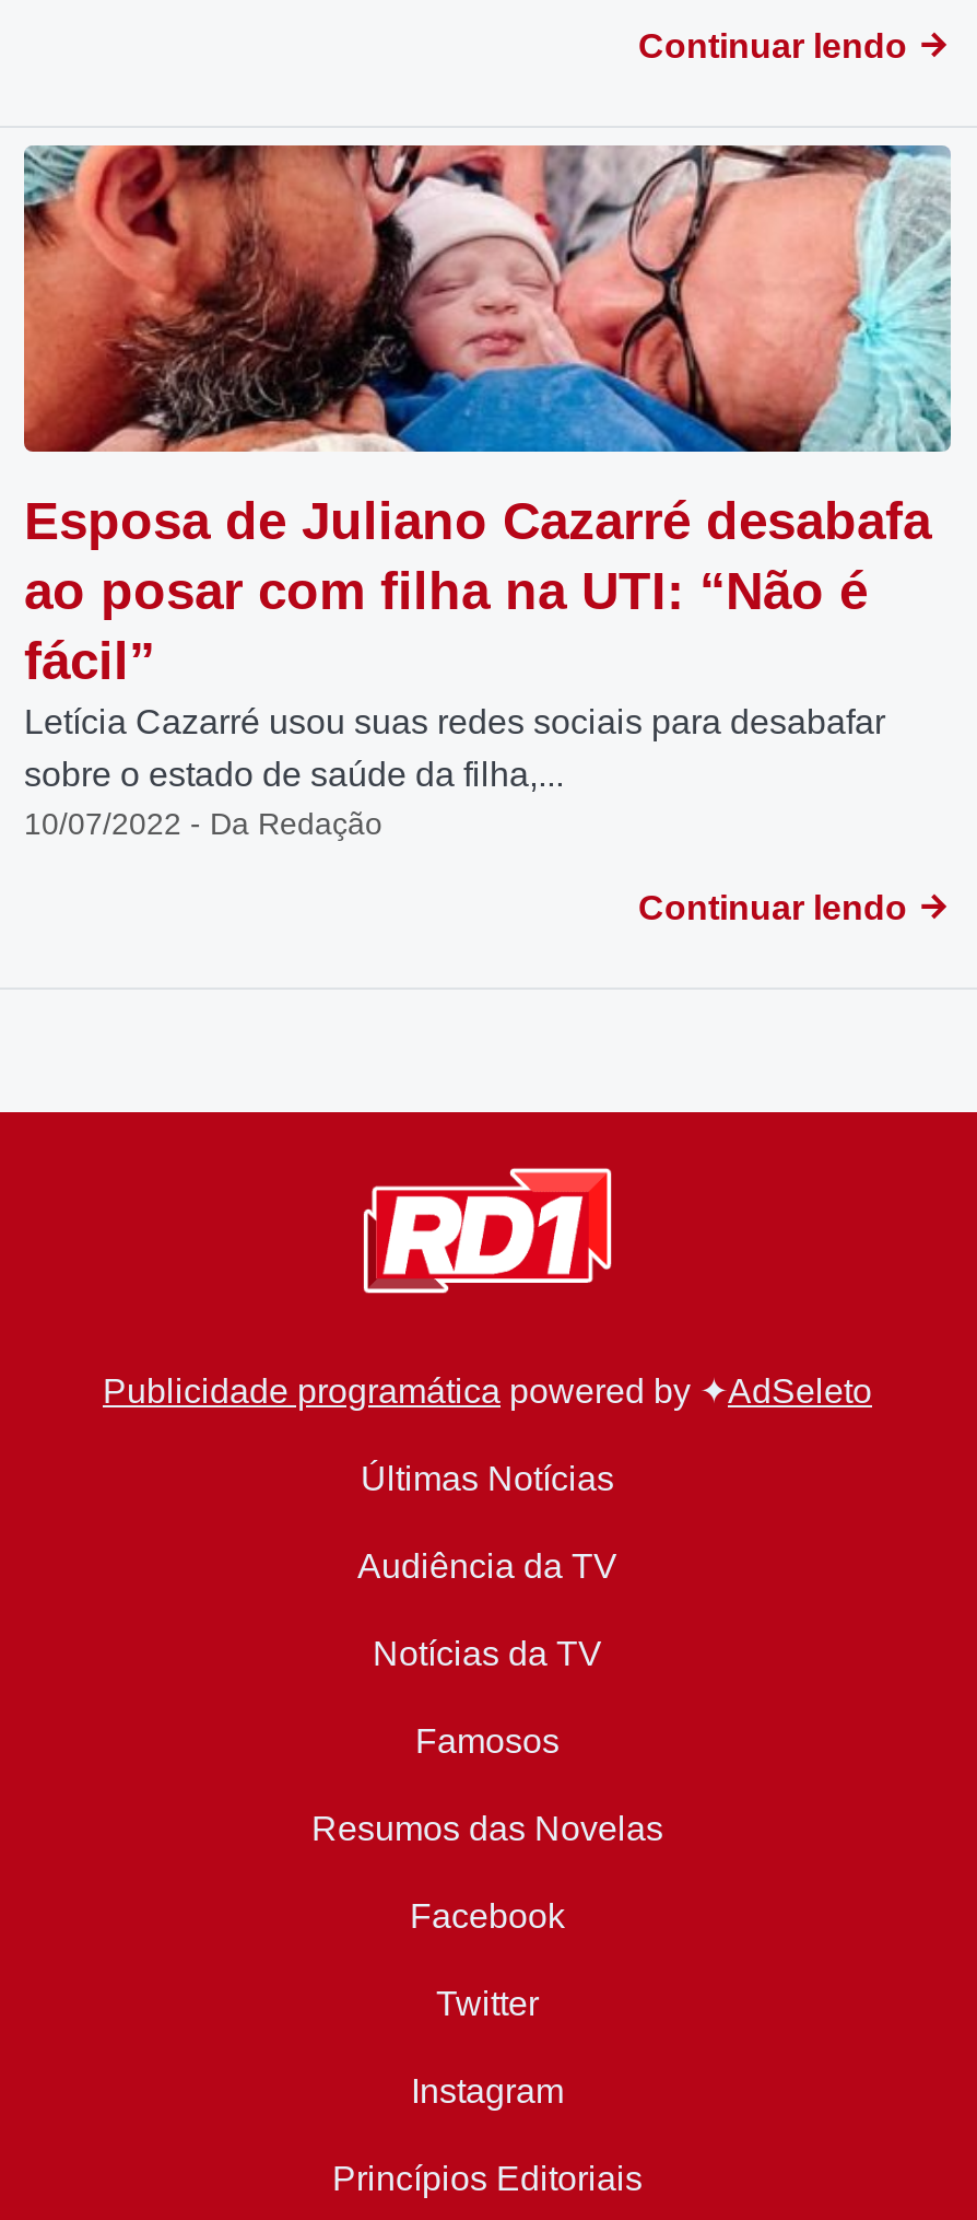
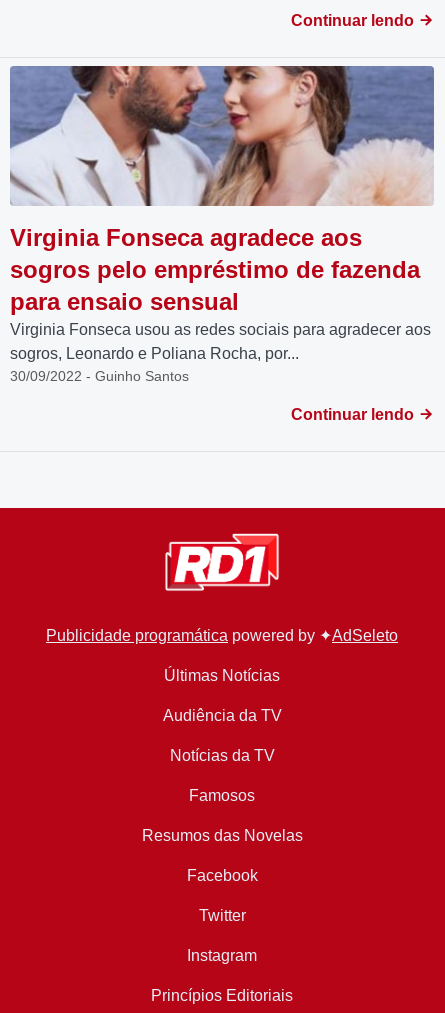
- [image]
- Esposa de Juliano Cazarré desabafa
- ao posar com filha na UTI: “Não é
- fácil”
- Letícia Cazarré usou suas redes sociais para desabafar
- sobre o estado de saúde da filha,...
- 10/07/2022 - Da Redação
+ [image]
+ Virginia Fonseca agradece aos
+ sogros pelo empréstimo de fazenda
+ para ensaio sensual
+ Virginia Fonseca usou as redes sociais para agradecer aos
+ sogros, Leonardo e Poliana Rocha, por...
+ 30/09/2022 - Guinho Santos
